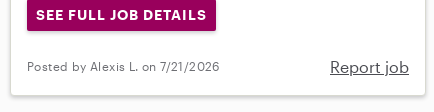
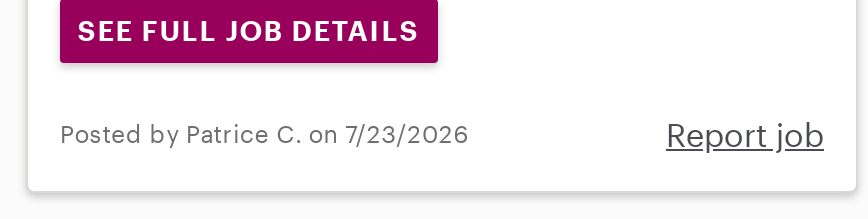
- Posted by Alexis L. on 7/21/2026
+ Posted by Patrice C. on 7/23/2026
